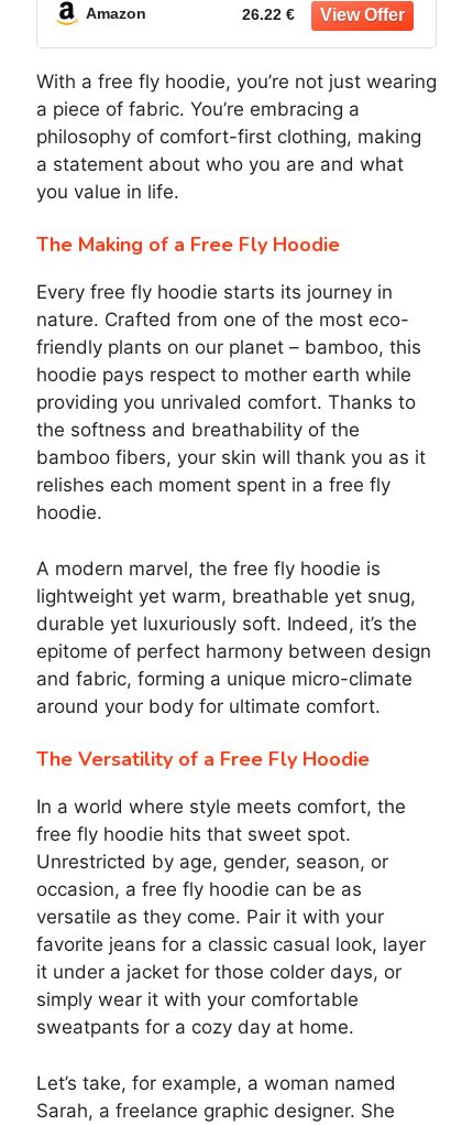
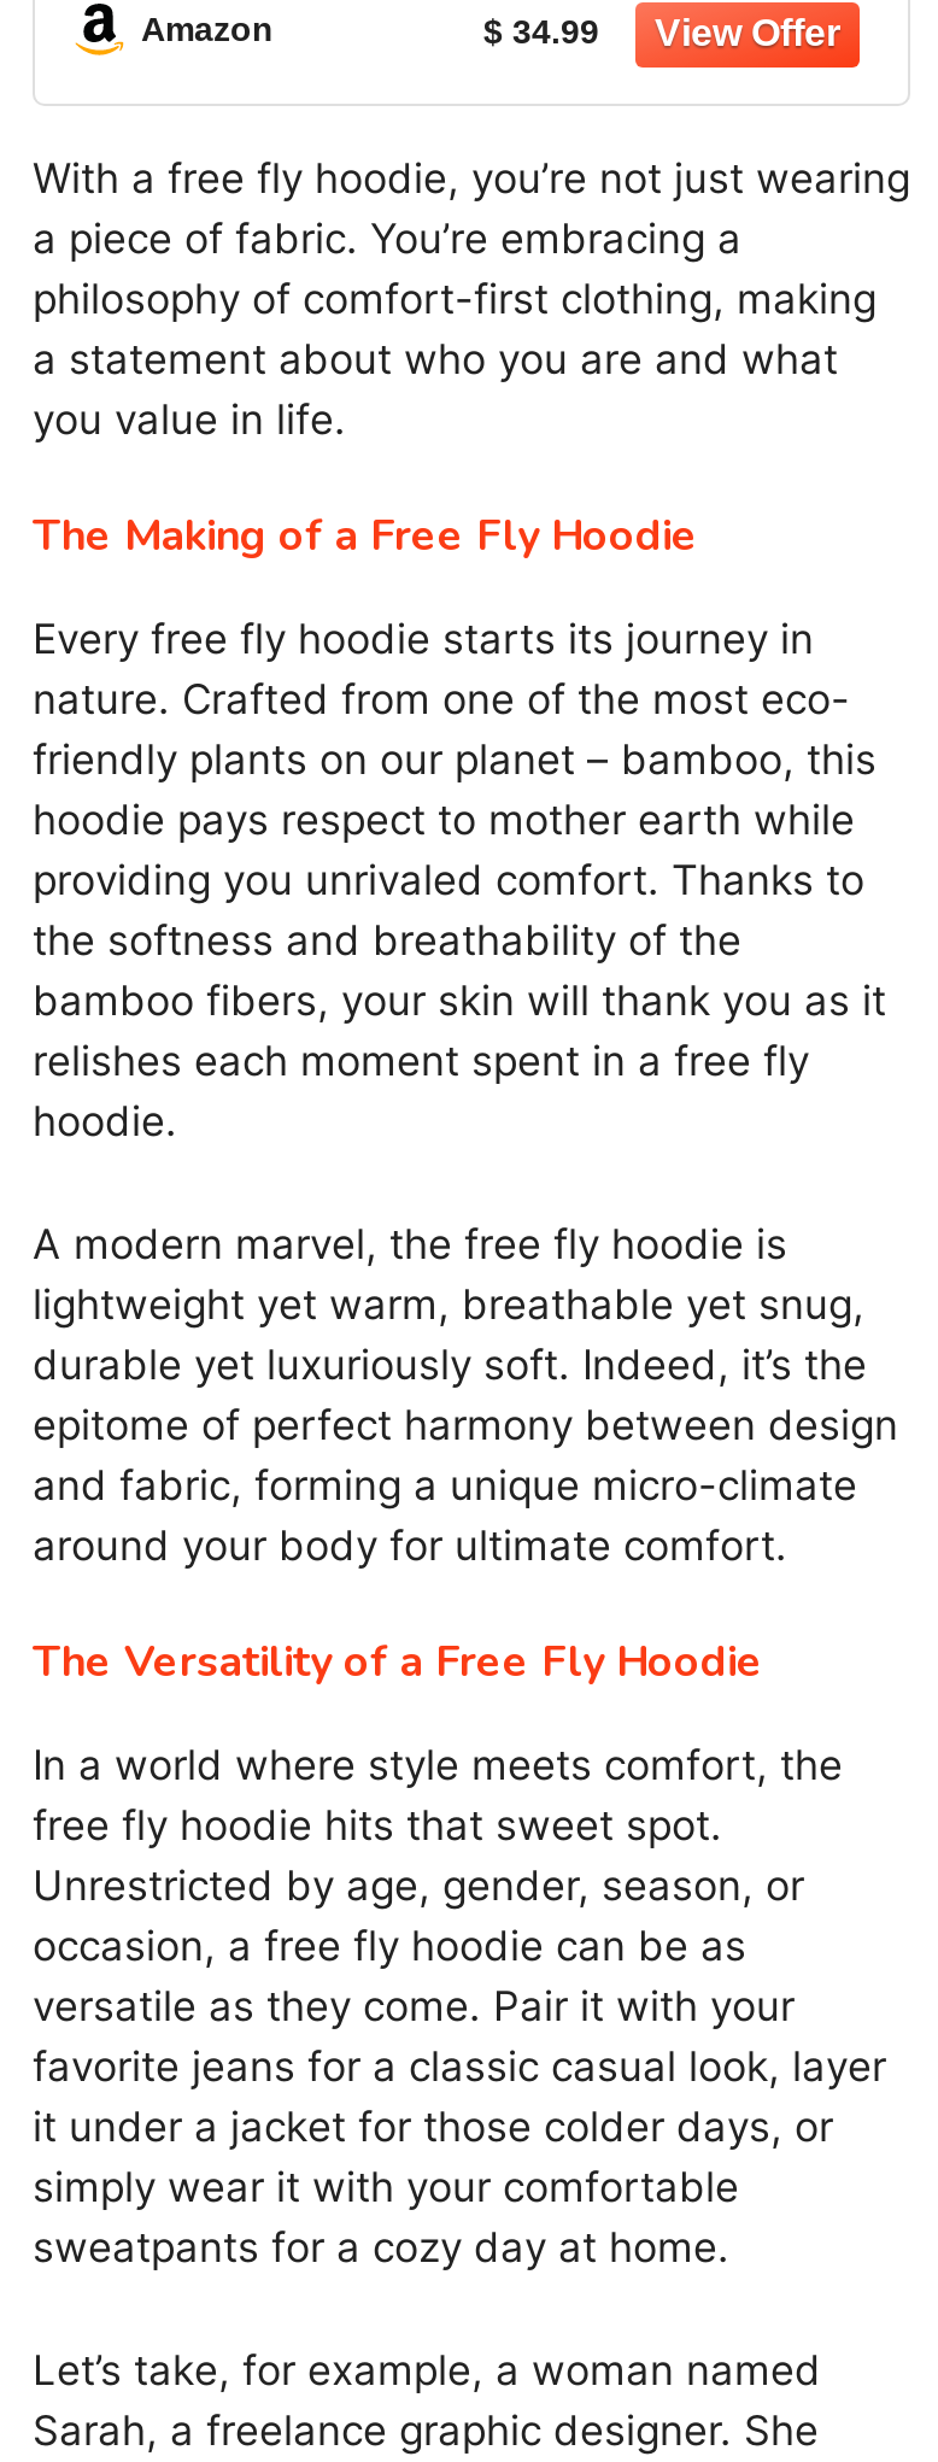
- 26.22 €
+ $ 34.99
